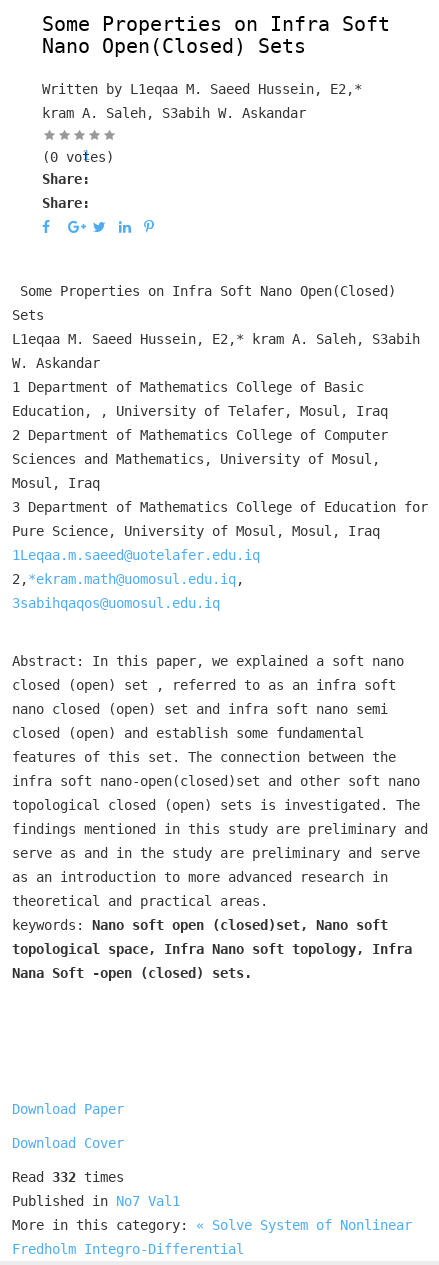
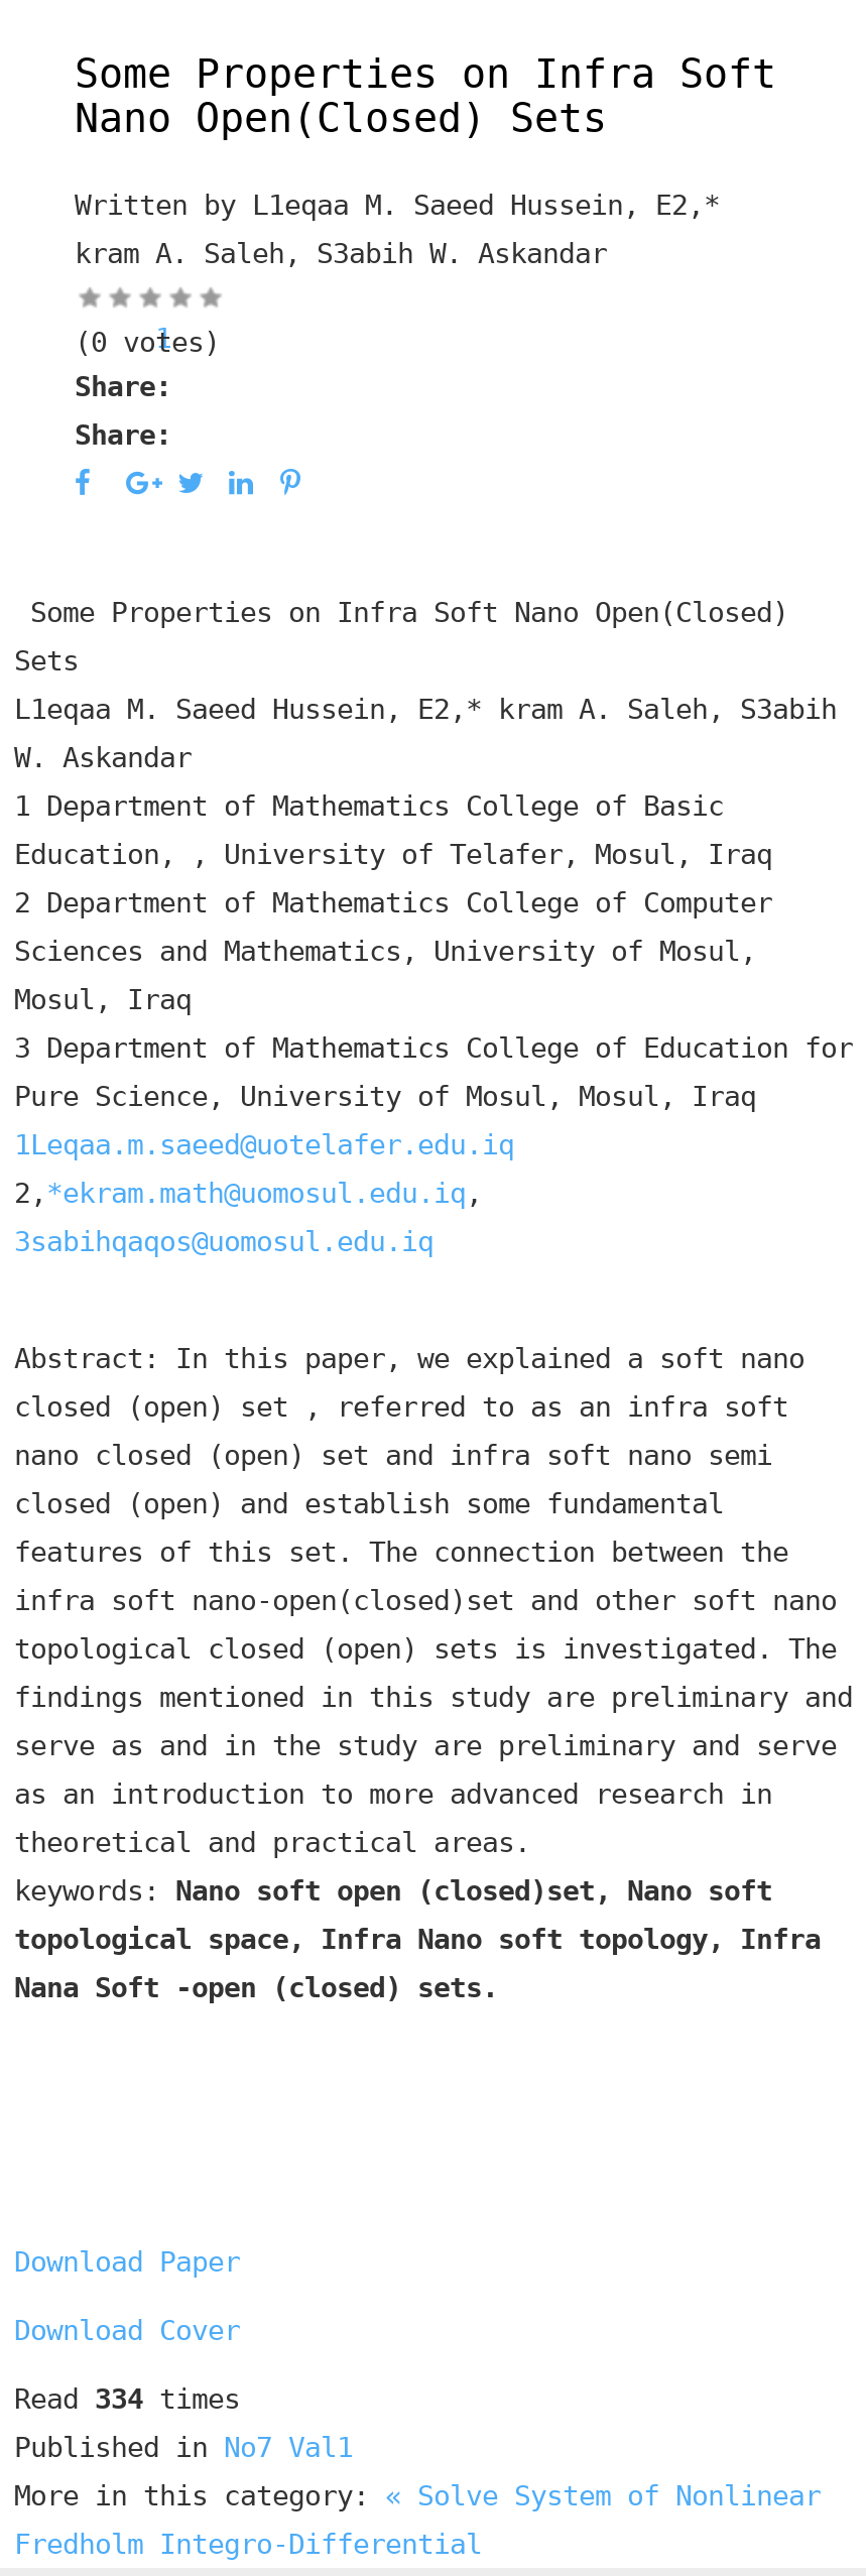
- Read 332 times
+ Read 334 times
